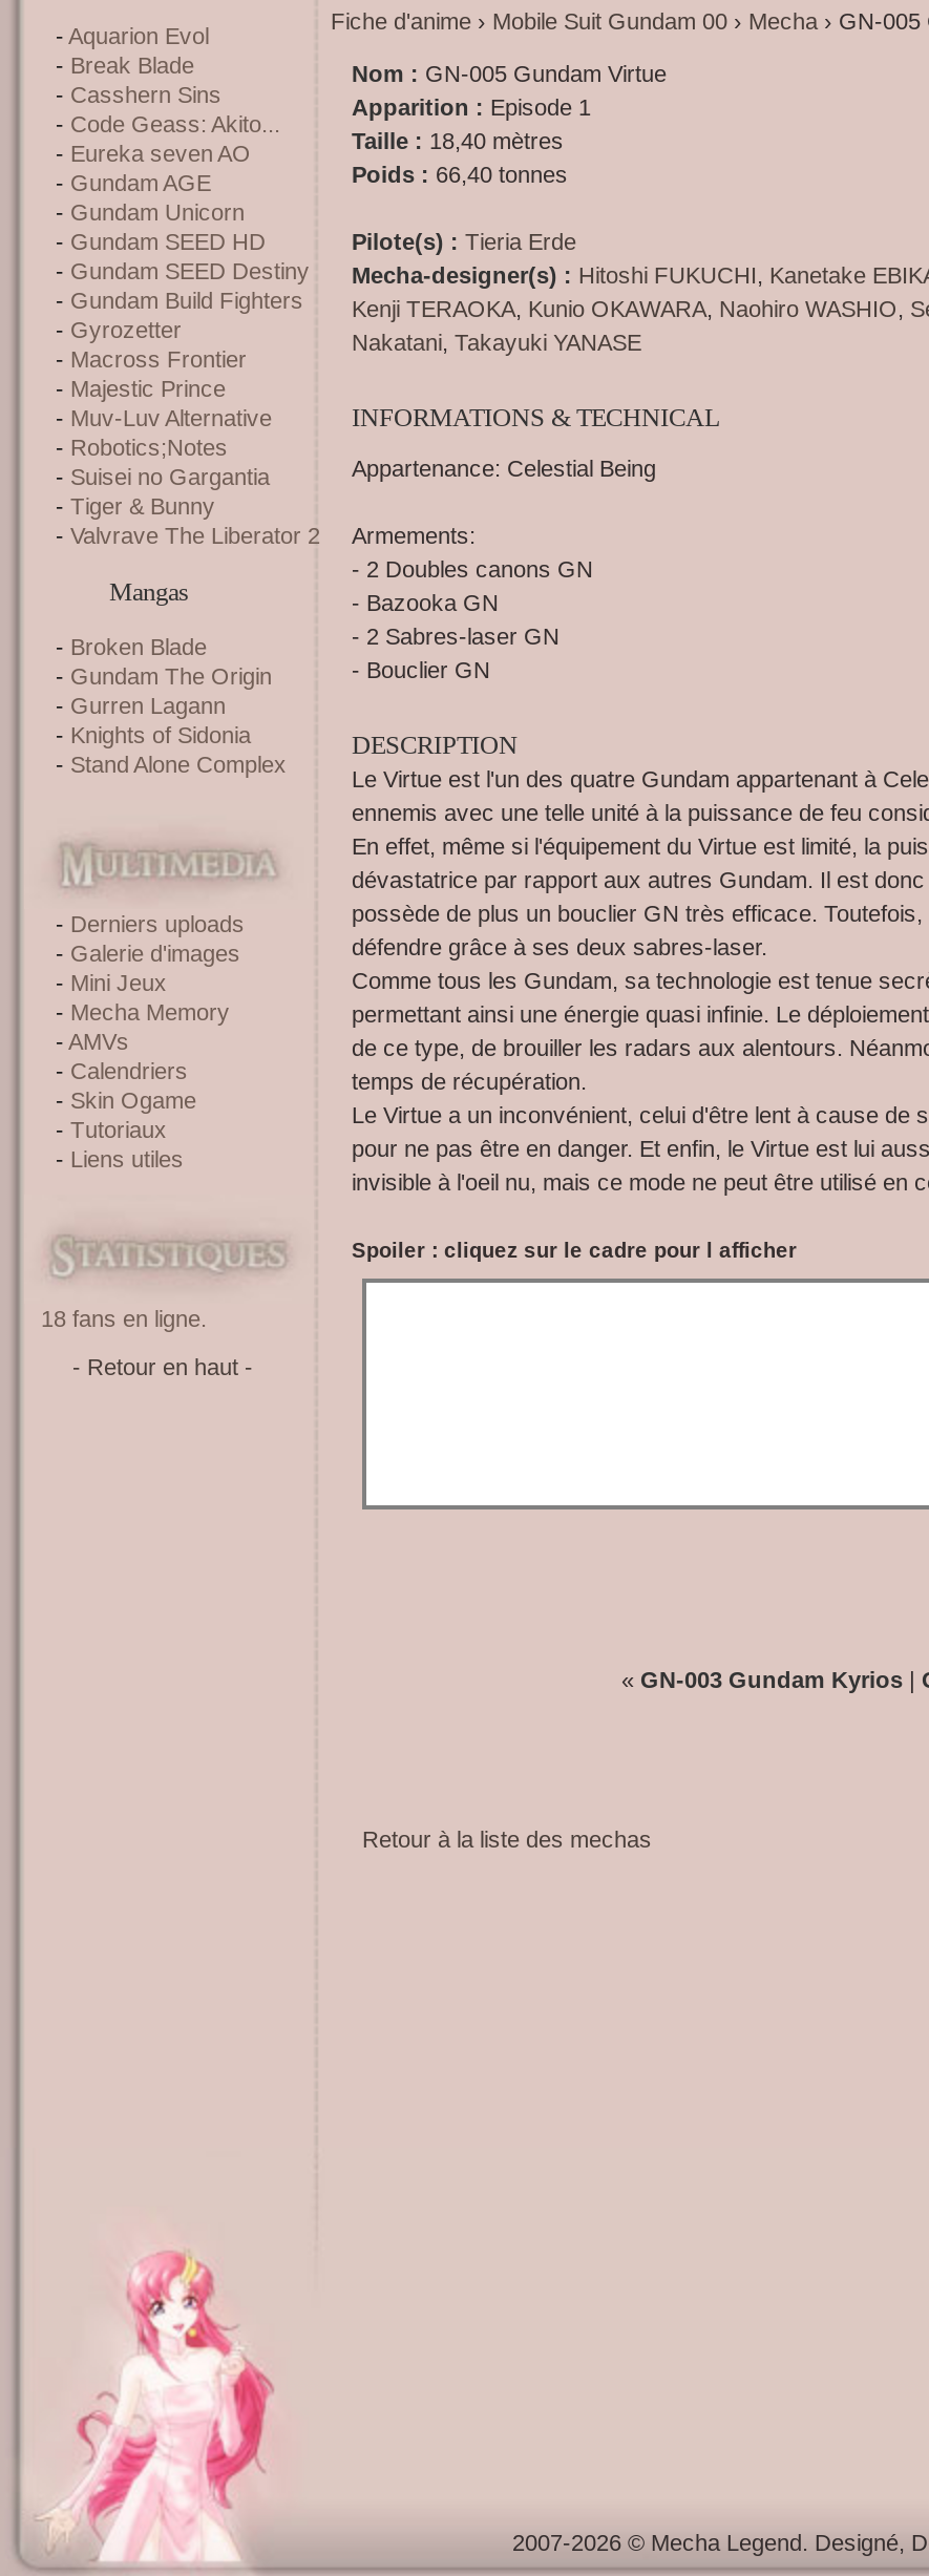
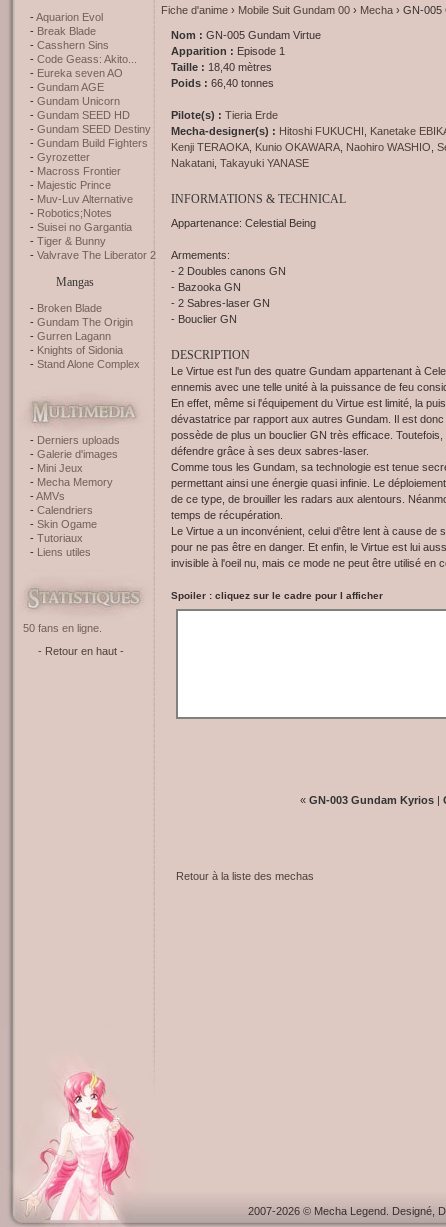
- 18 fans en ligne.
+ 50 fans en ligne.
